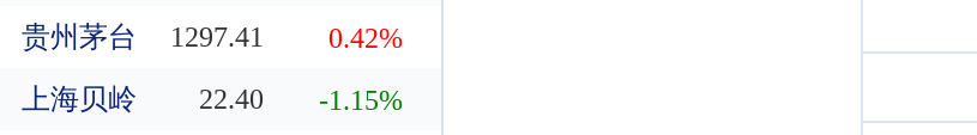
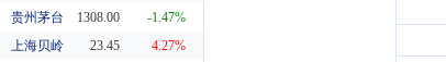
- 1297.41
+ 1308.00

- 0.42%
+ -1.47%

- 22.40
+ 23.45

- -1.15%
+ 4.27%
